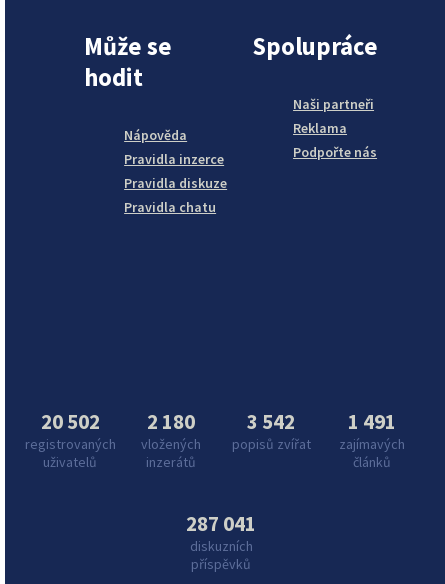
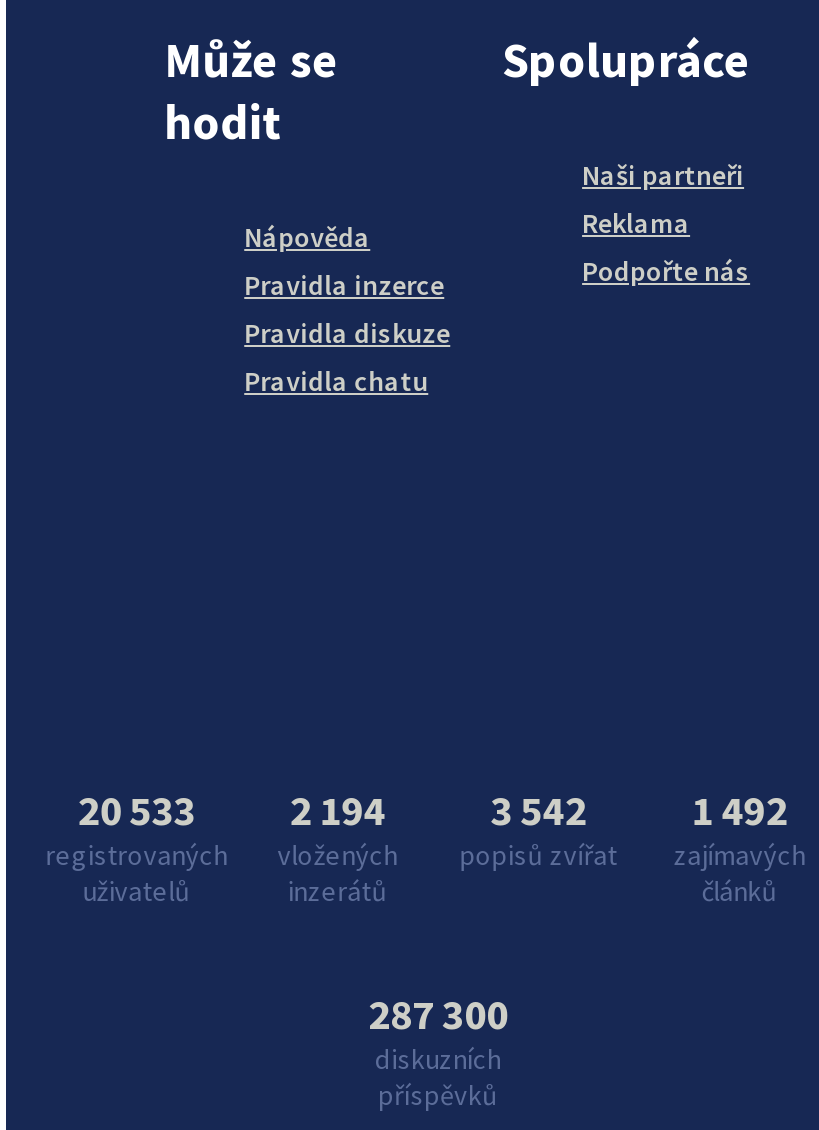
- 20 502
+ 20 533

- 2 180
+ 2 194

- 1 491
+ 1 492

- 287 041
+ 287 300
